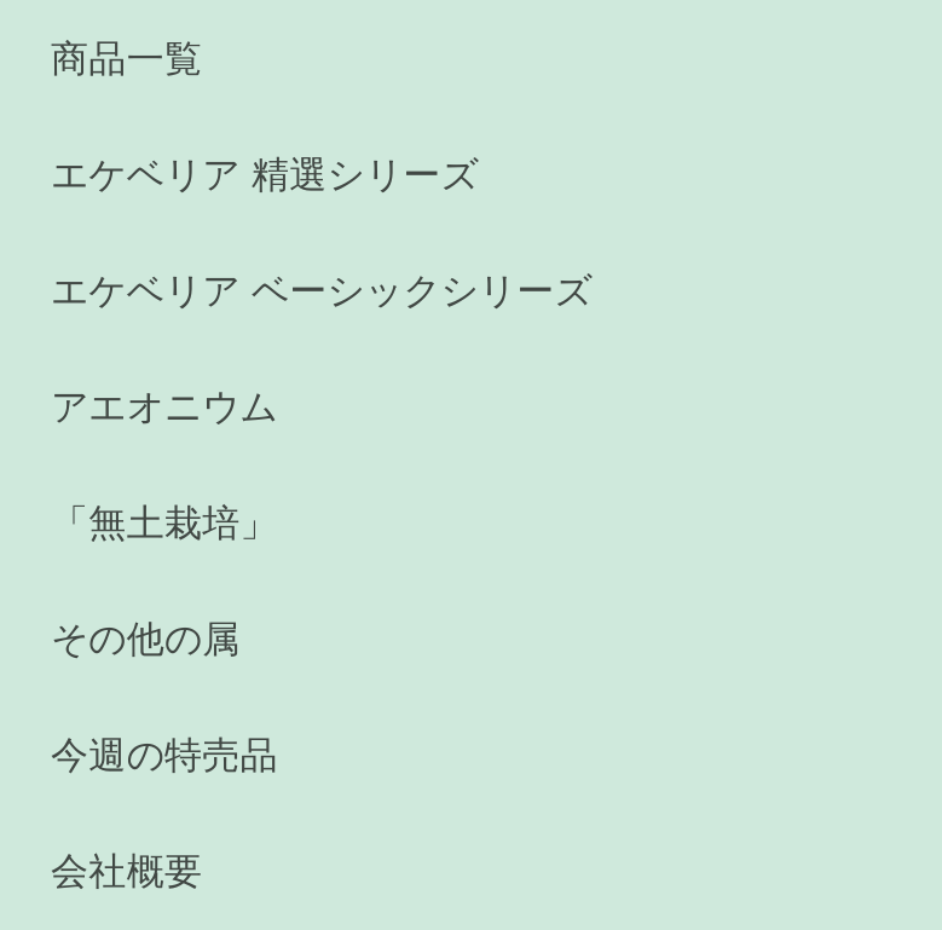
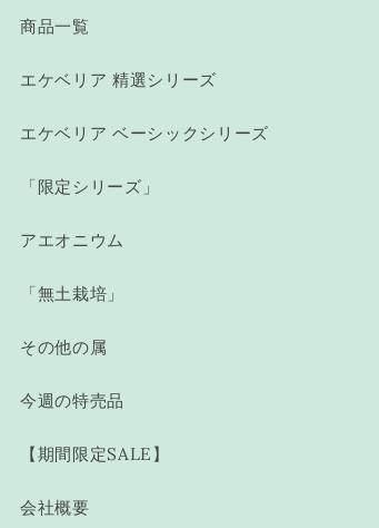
+ 「限定シリーズ」

+ 【期間限定SALE】
